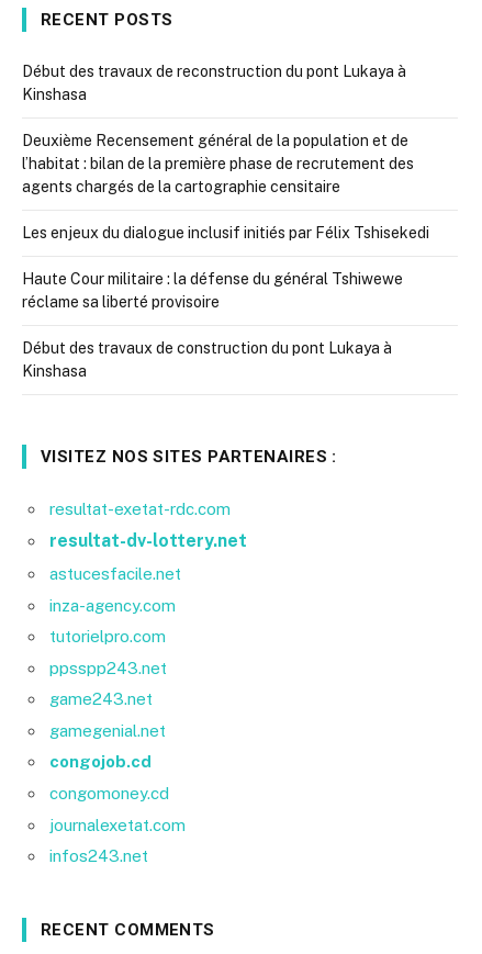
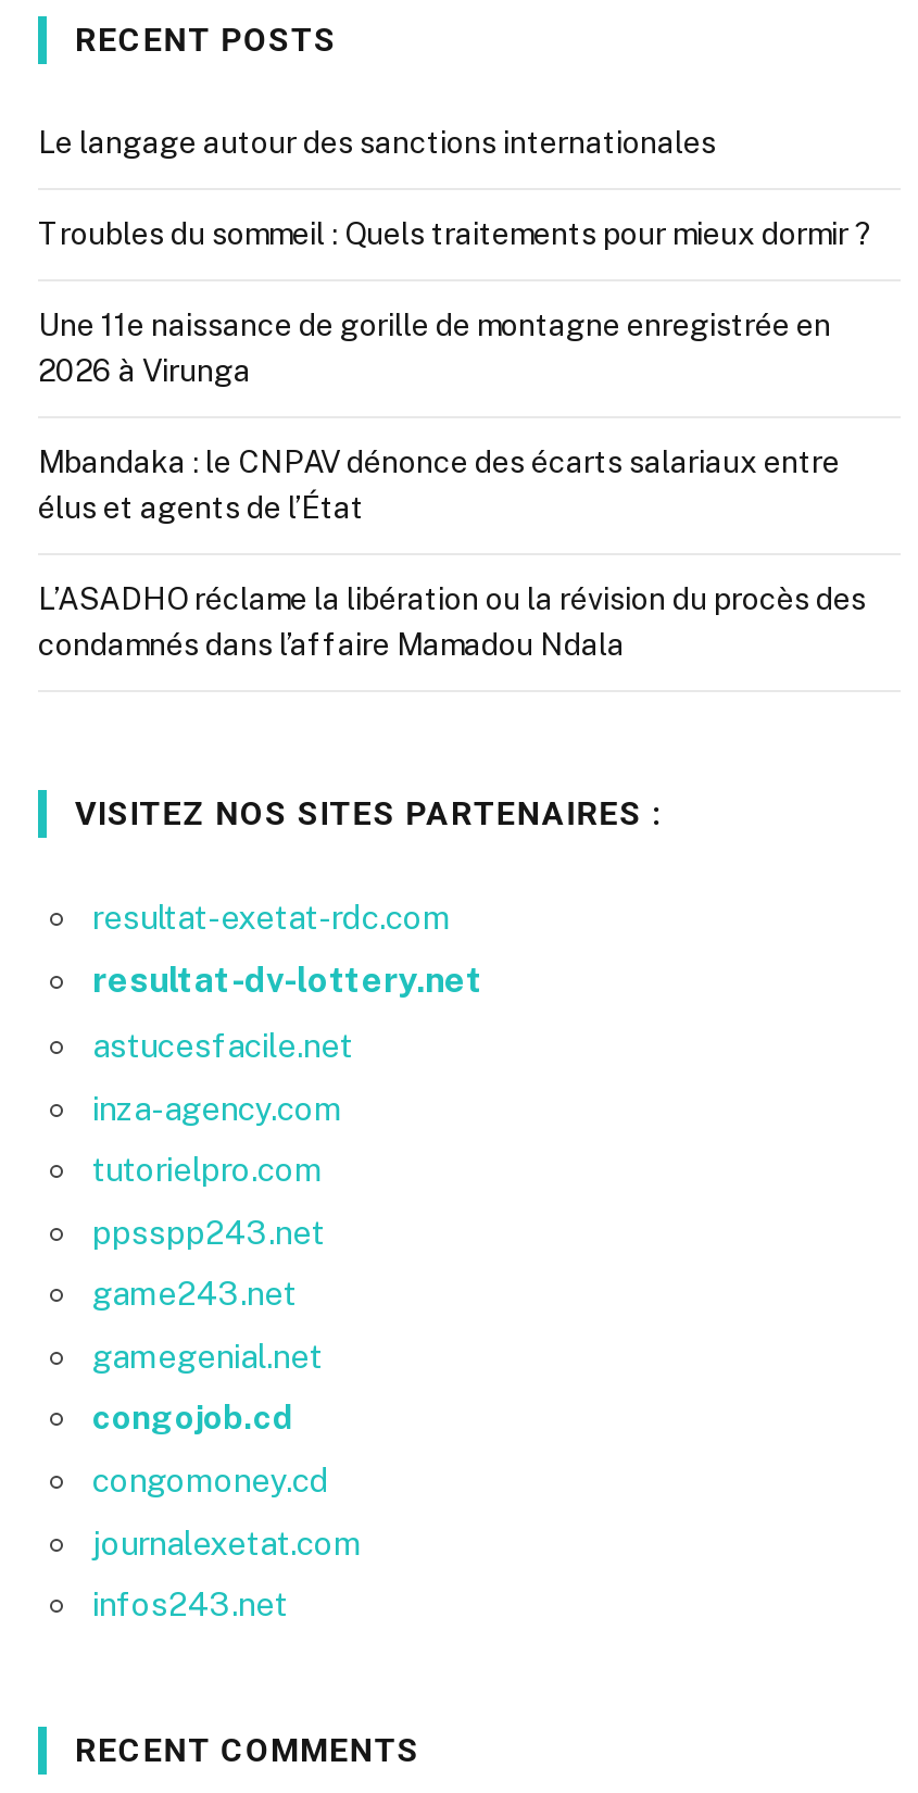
- Début des travaux de reconstruction du pont Lukaya à
- Kinshasa
+ Le langage autour des sanctions internationales

- Deuxième Recensement général de la population et de
- l’habitat : bilan de la première phase de recrutement des
- agents chargés de la cartographie censitaire
+ Troubles du sommeil : Quels traitements pour mieux dormir ?

- Les enjeux du dialogue inclusif initiés par Félix Tshisekedi
+ Une 11e naissance de gorille de montagne enregistrée en
+ 2026 à Virunga

- Haute Cour militaire : la défense du général Tshiwewe
- réclame sa liberté provisoire
+ Mbandaka : le CNPAV dénonce des écarts salariaux entre
+ élus et agents de l’État

- Début des travaux de construction du pont Lukaya à
- Kinshasa
+ L’ASADHO réclame la libération ou la révision du procès des
+ condamnés dans l’affaire Mamadou Ndala
